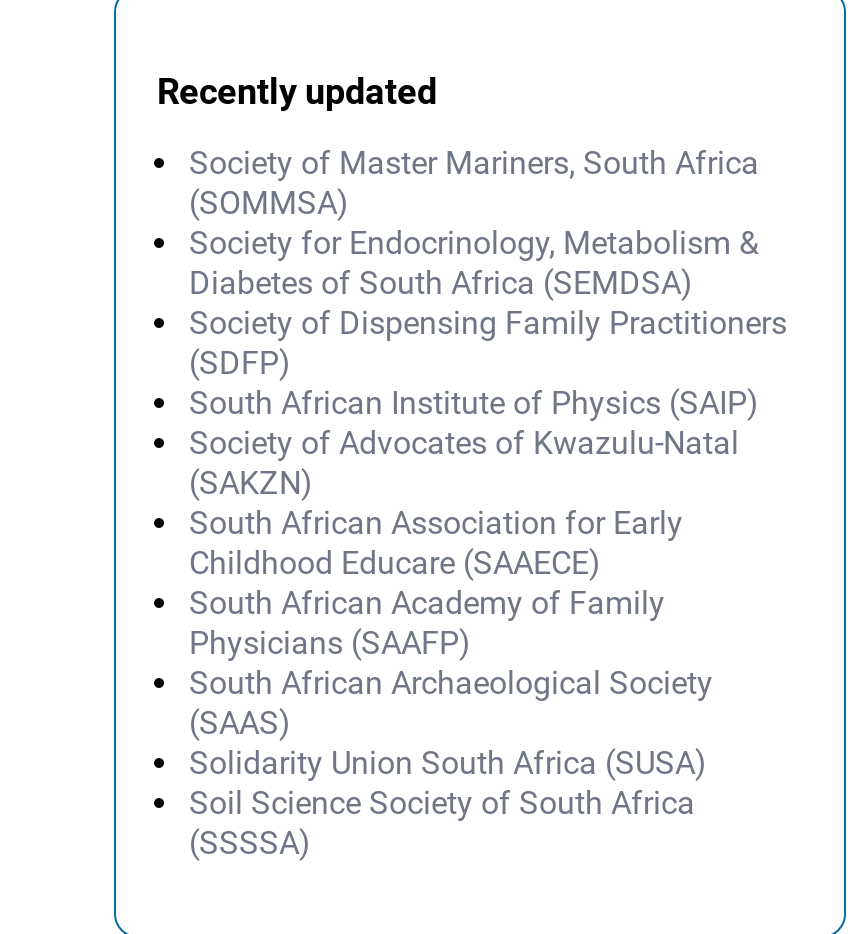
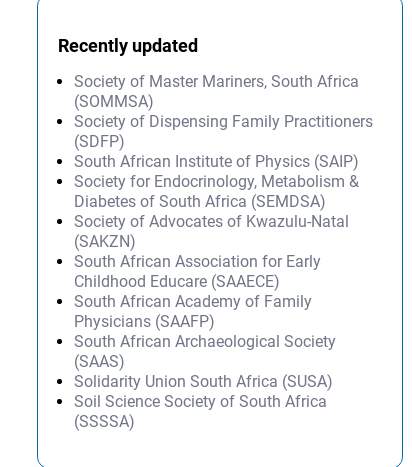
moved down: Society for Endocrinology, Metabolism & | Diabetes of South Africa (SEMDSA)

moved up: Society of Dispensing Family Practitioners | (SDFP) | South African Institute of Physics (SAIP)
